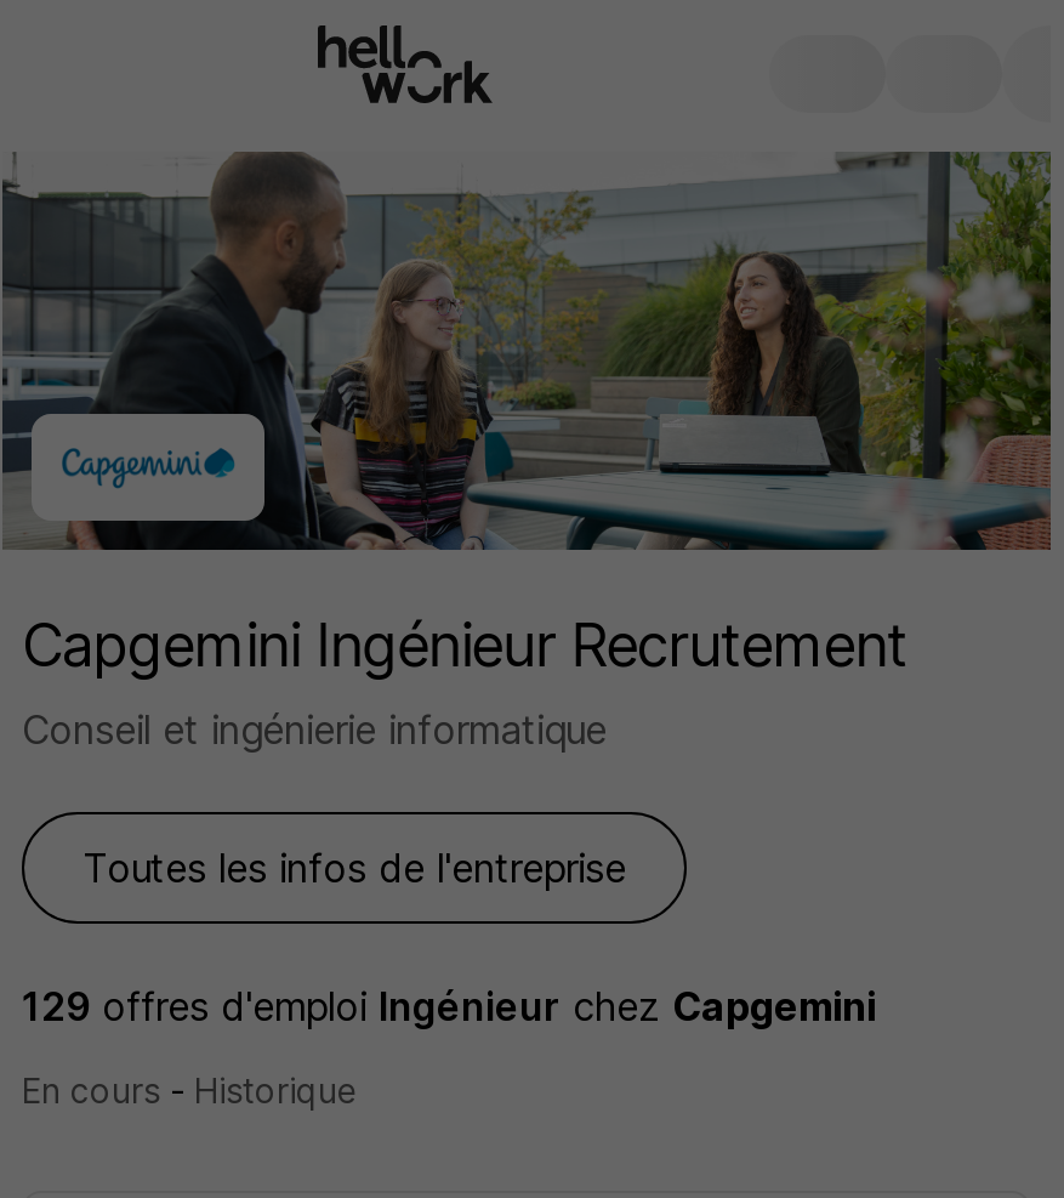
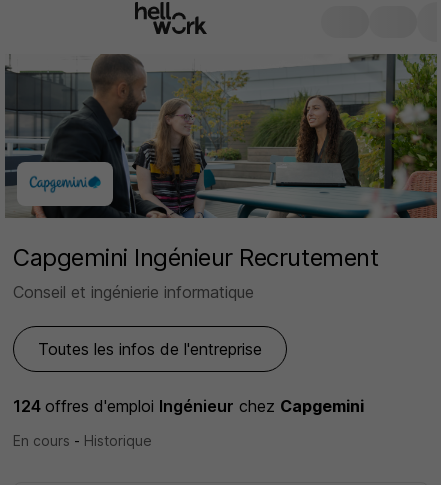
- 129 offres d'emploi Ingénieur chez Capgemini
+ 124 offres d'emploi Ingénieur chez Capgemini
